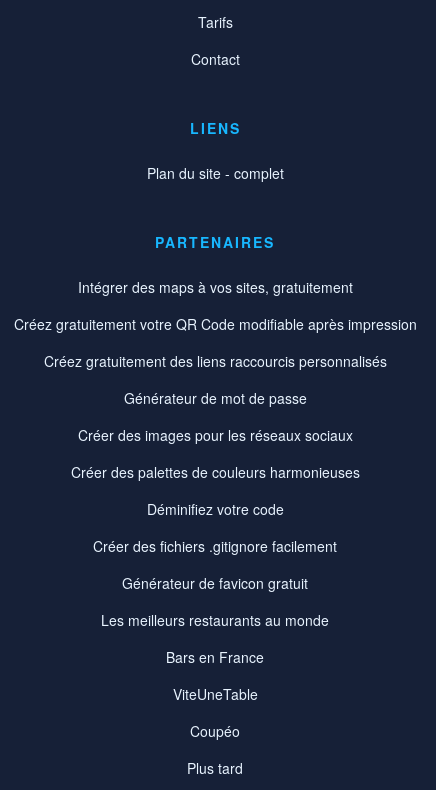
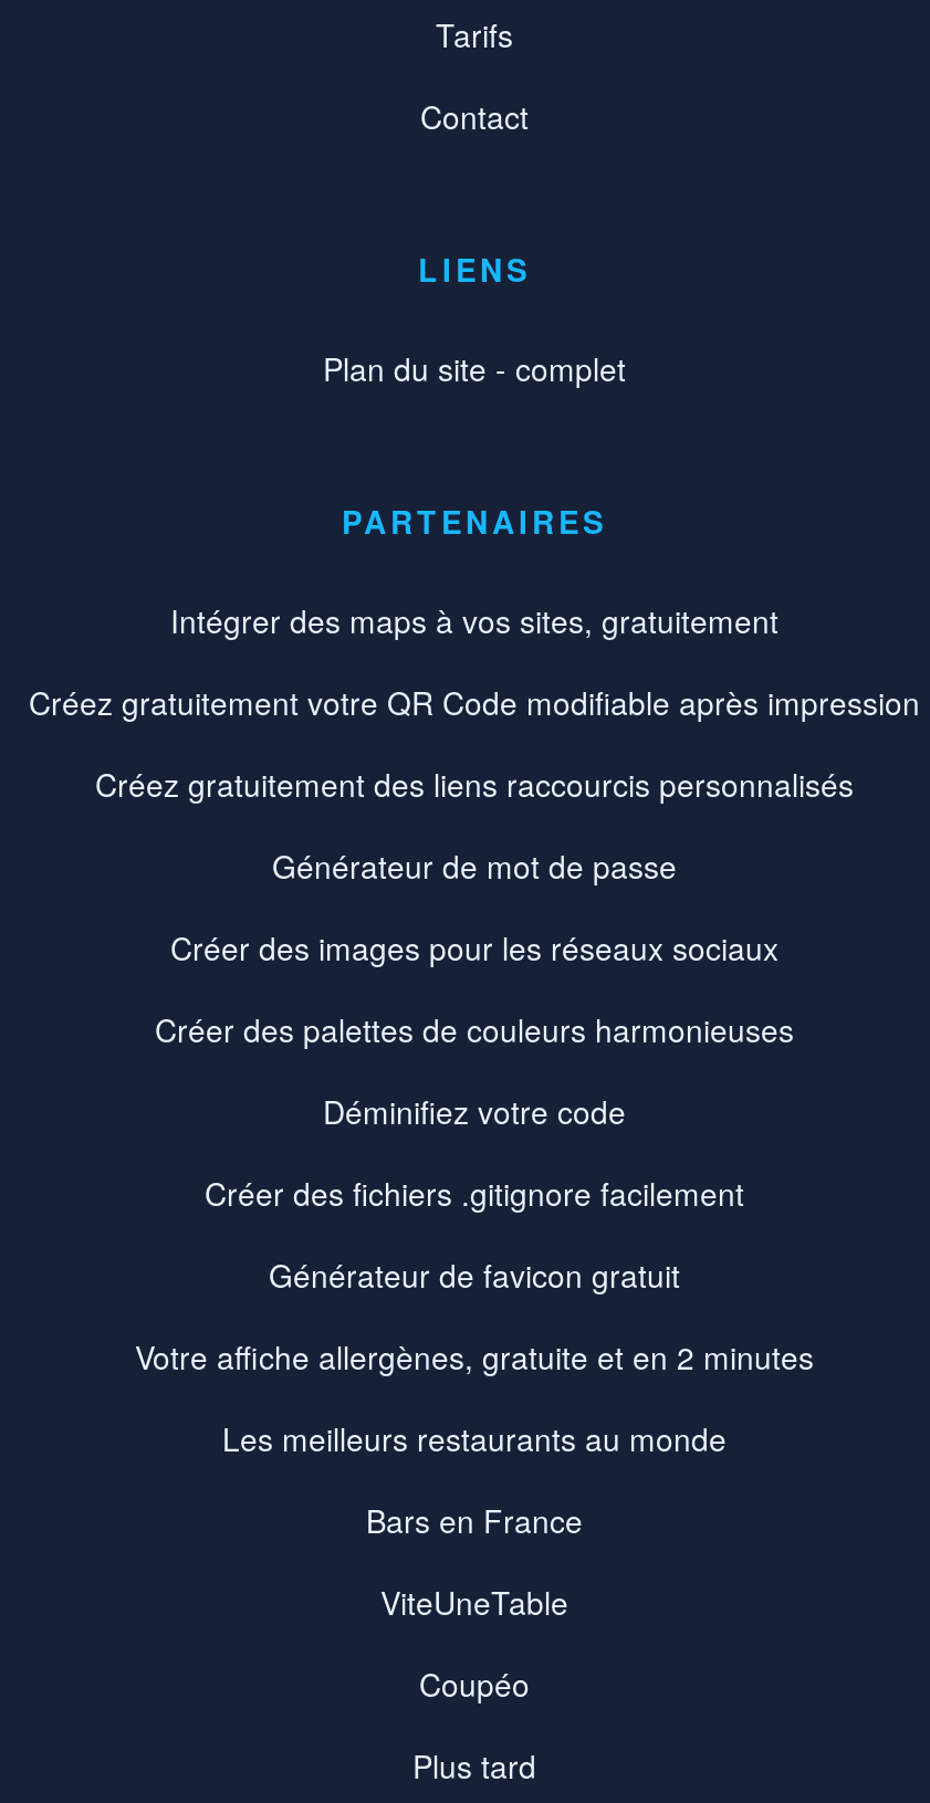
+ Votre affiche allergènes, gratuite et en 2 minutes
